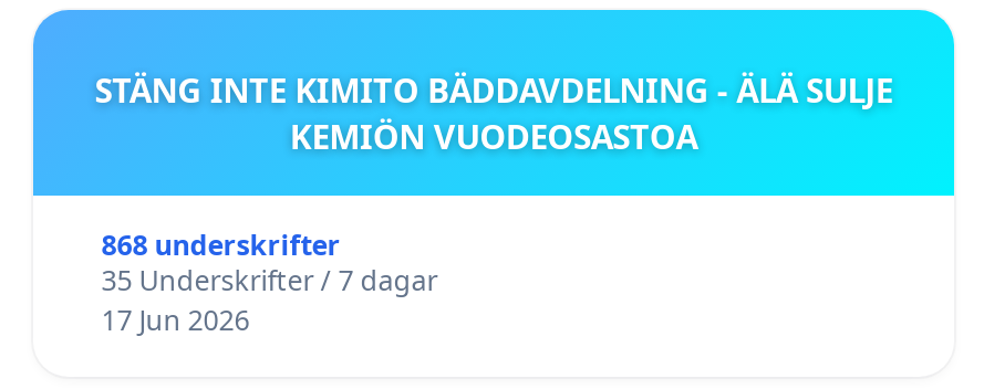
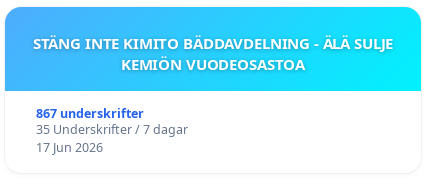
- 868 underskrifter
+ 867 underskrifter
